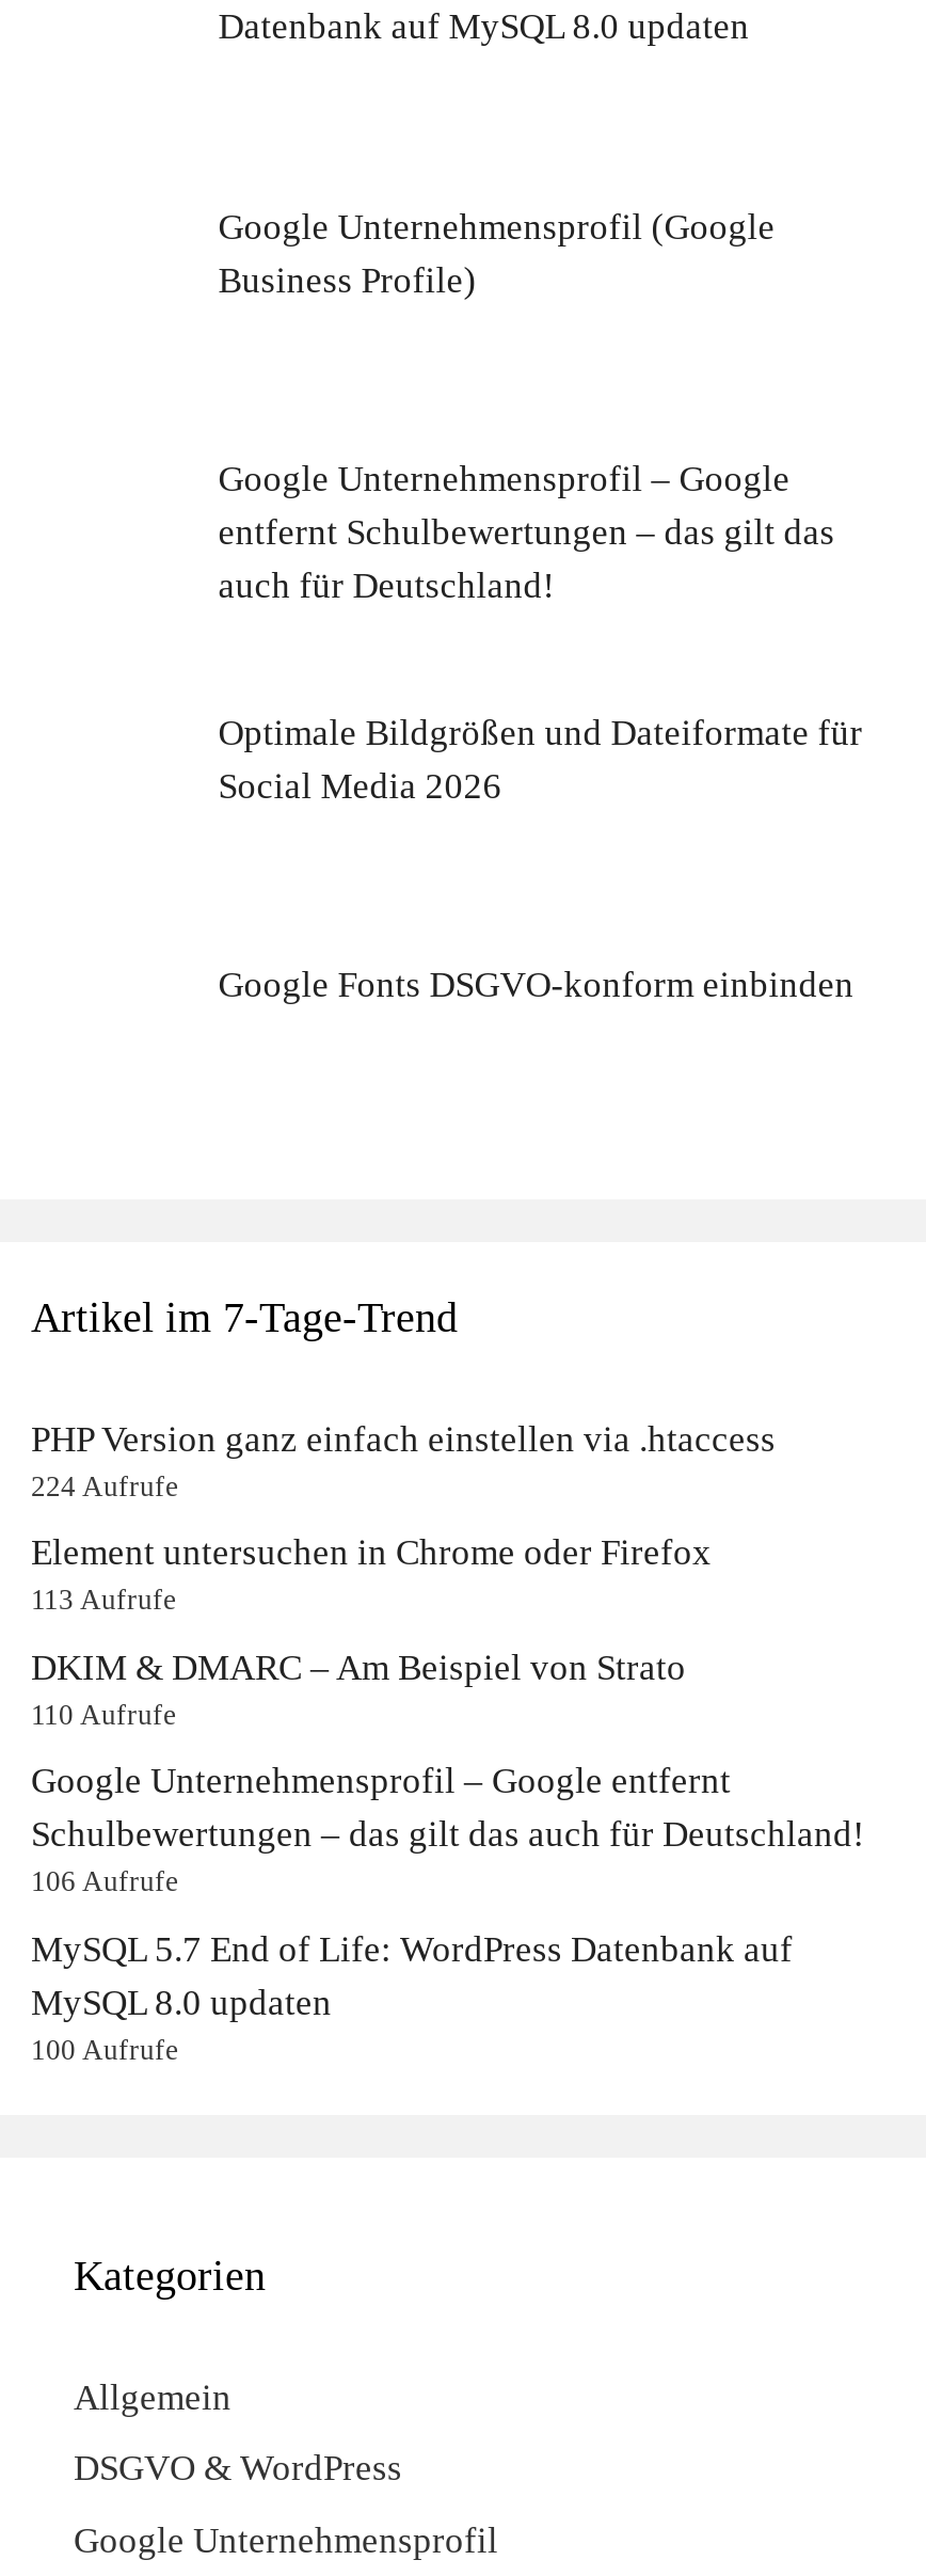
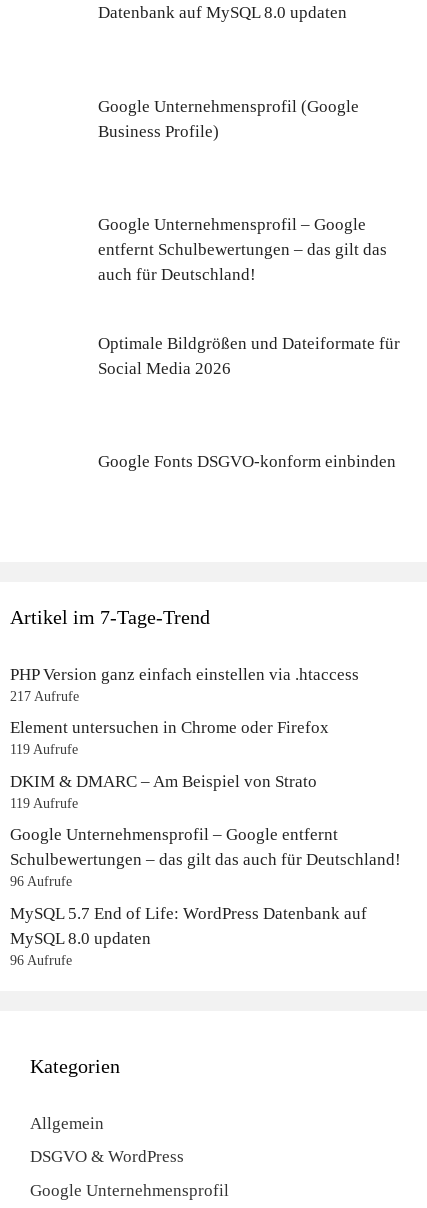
- 224 Aufrufe
+ 217 Aufrufe

- 113 Aufrufe
+ 119 Aufrufe

- 110 Aufrufe
+ 119 Aufrufe

- 106 Aufrufe
+ 96 Aufrufe

- 100 Aufrufe
+ 96 Aufrufe
